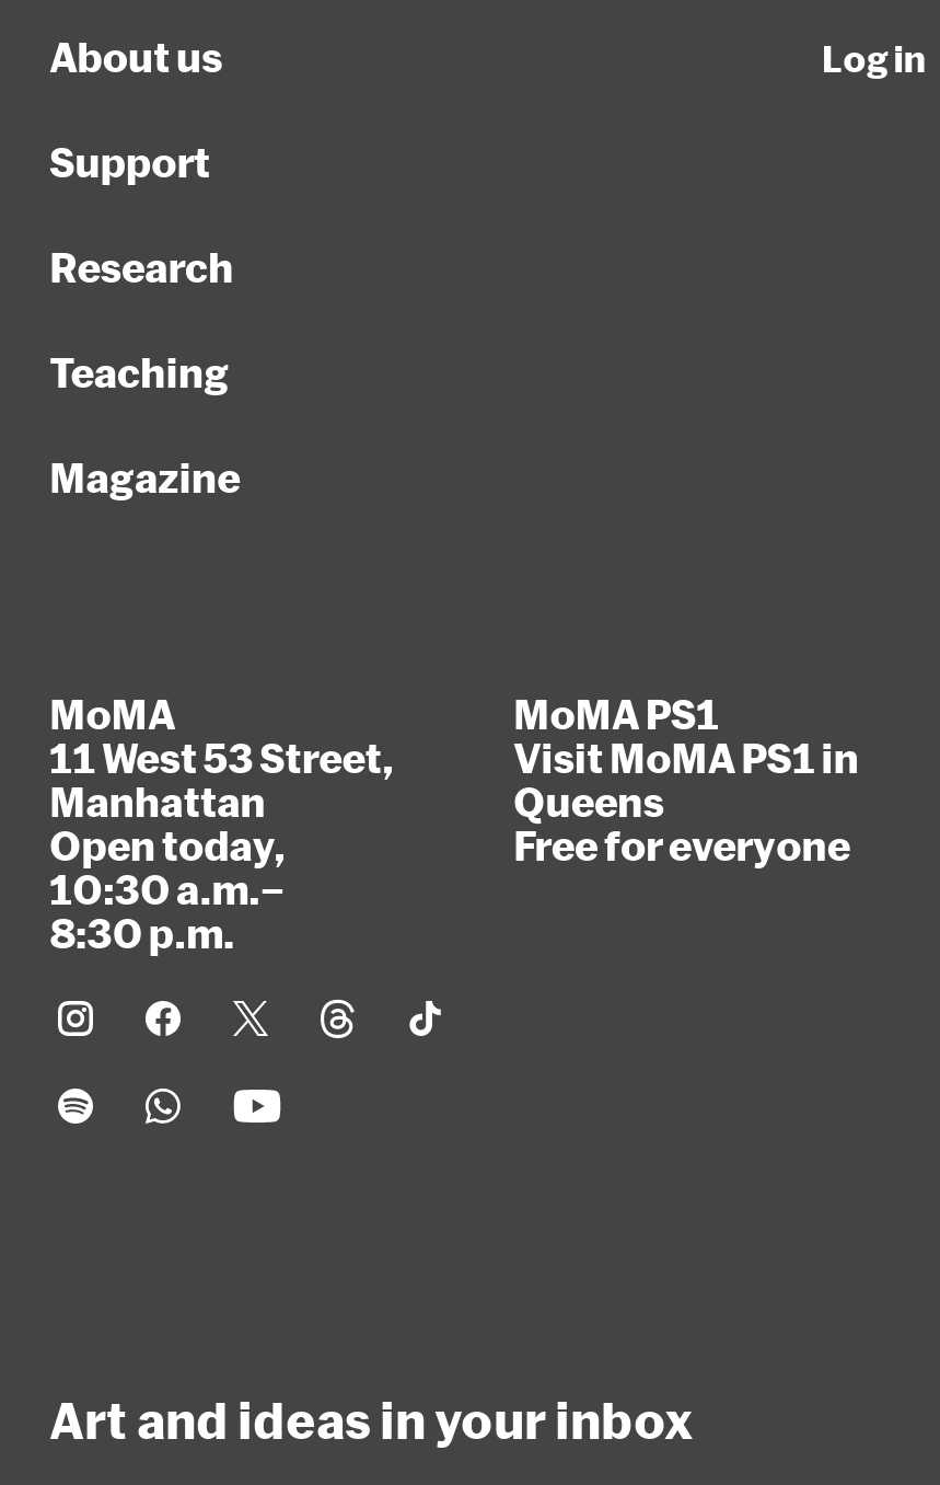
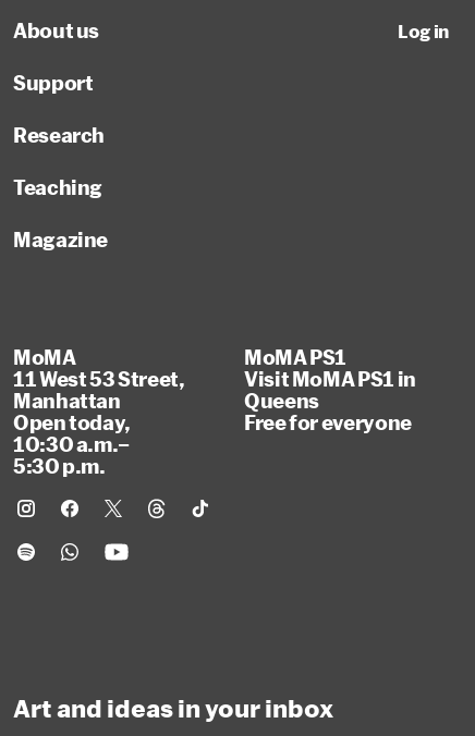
- 8:30 p.m.
+ 5:30 p.m.
